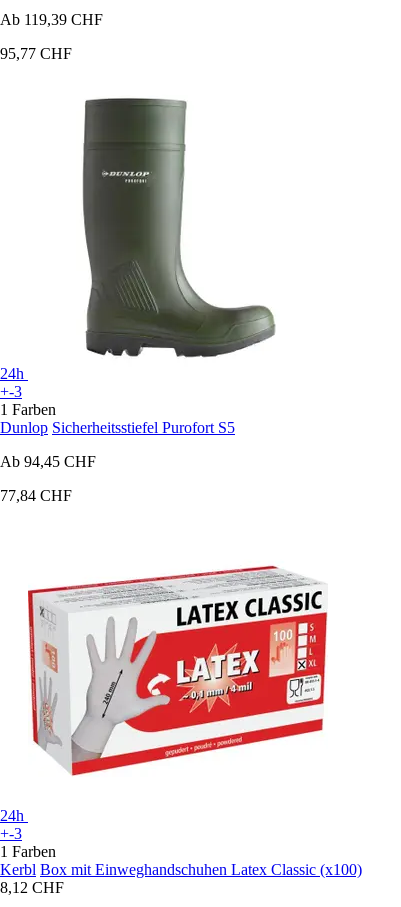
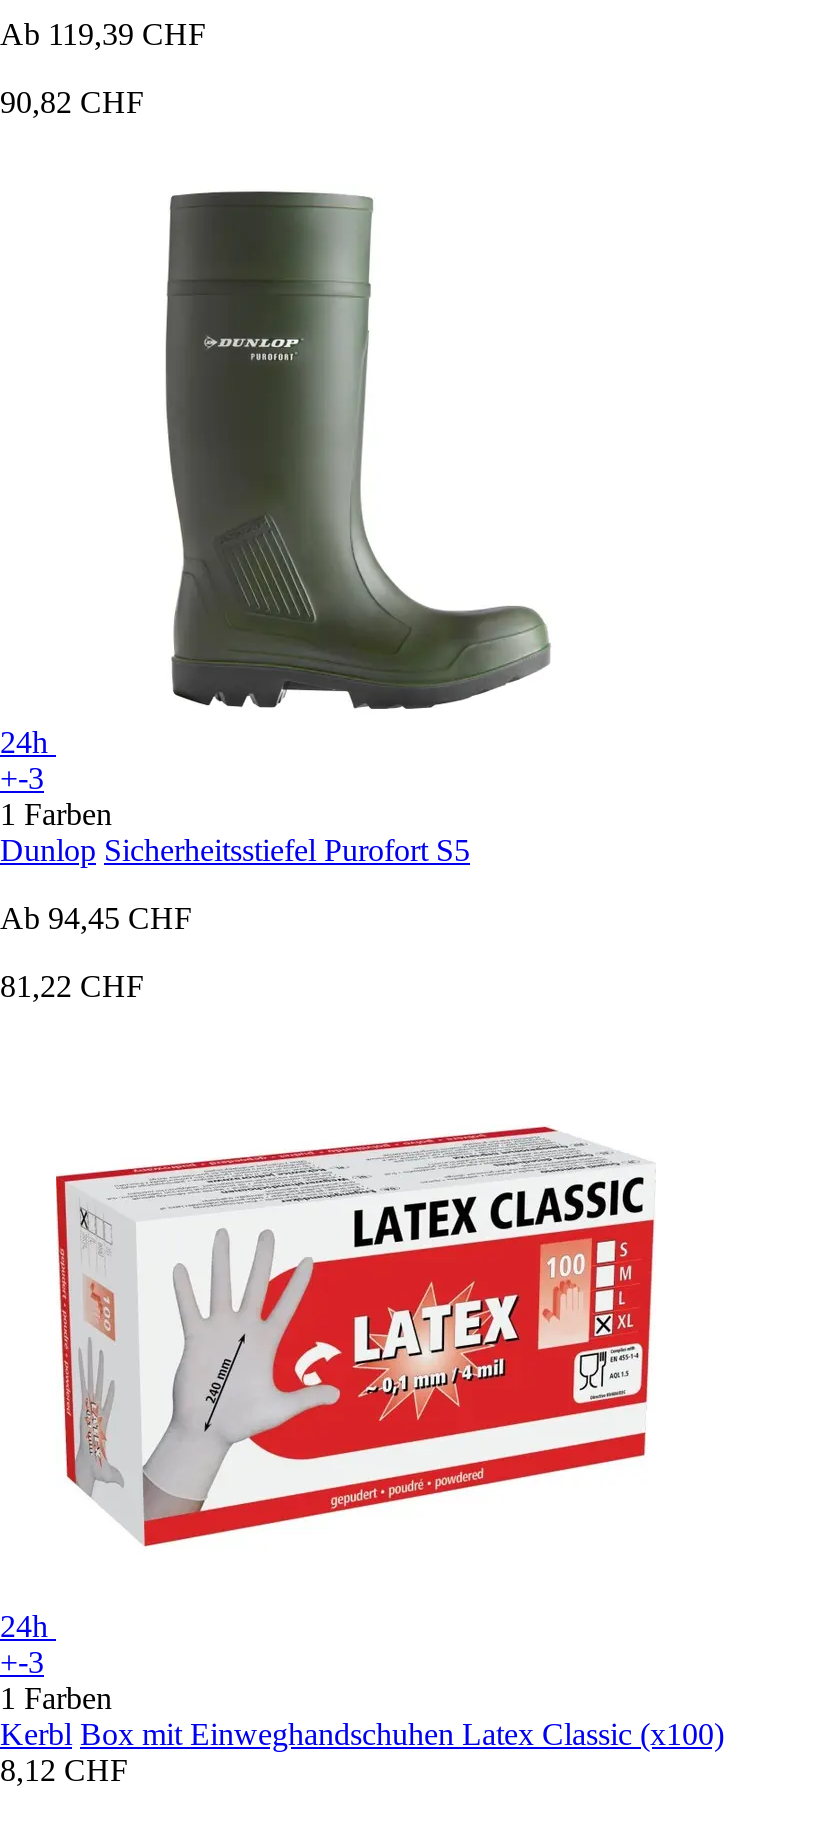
- 95,77 CHF
+ 90,82 CHF

- 77,84 CHF
+ 81,22 CHF
